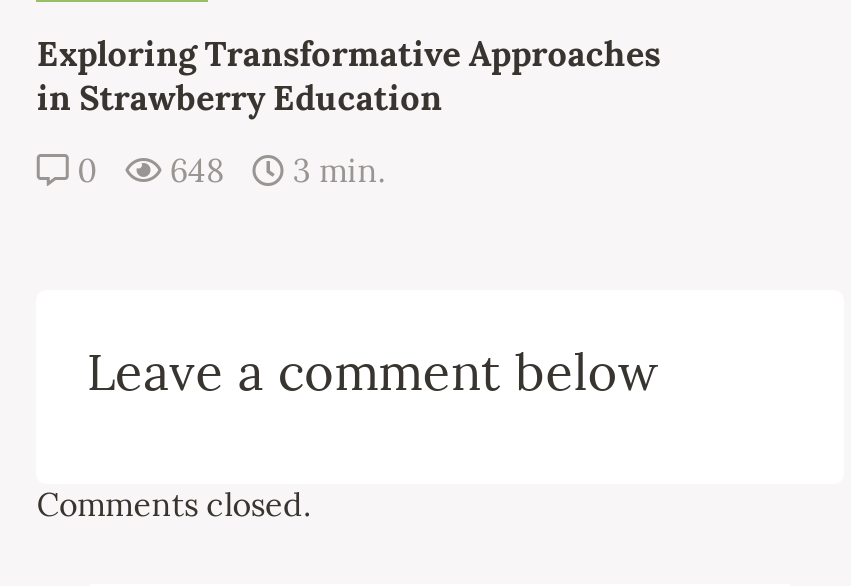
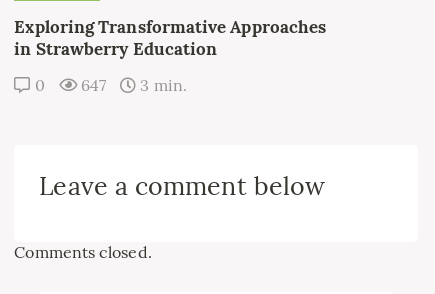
- 0 648 3 min.
+ 0 647 3 min.
